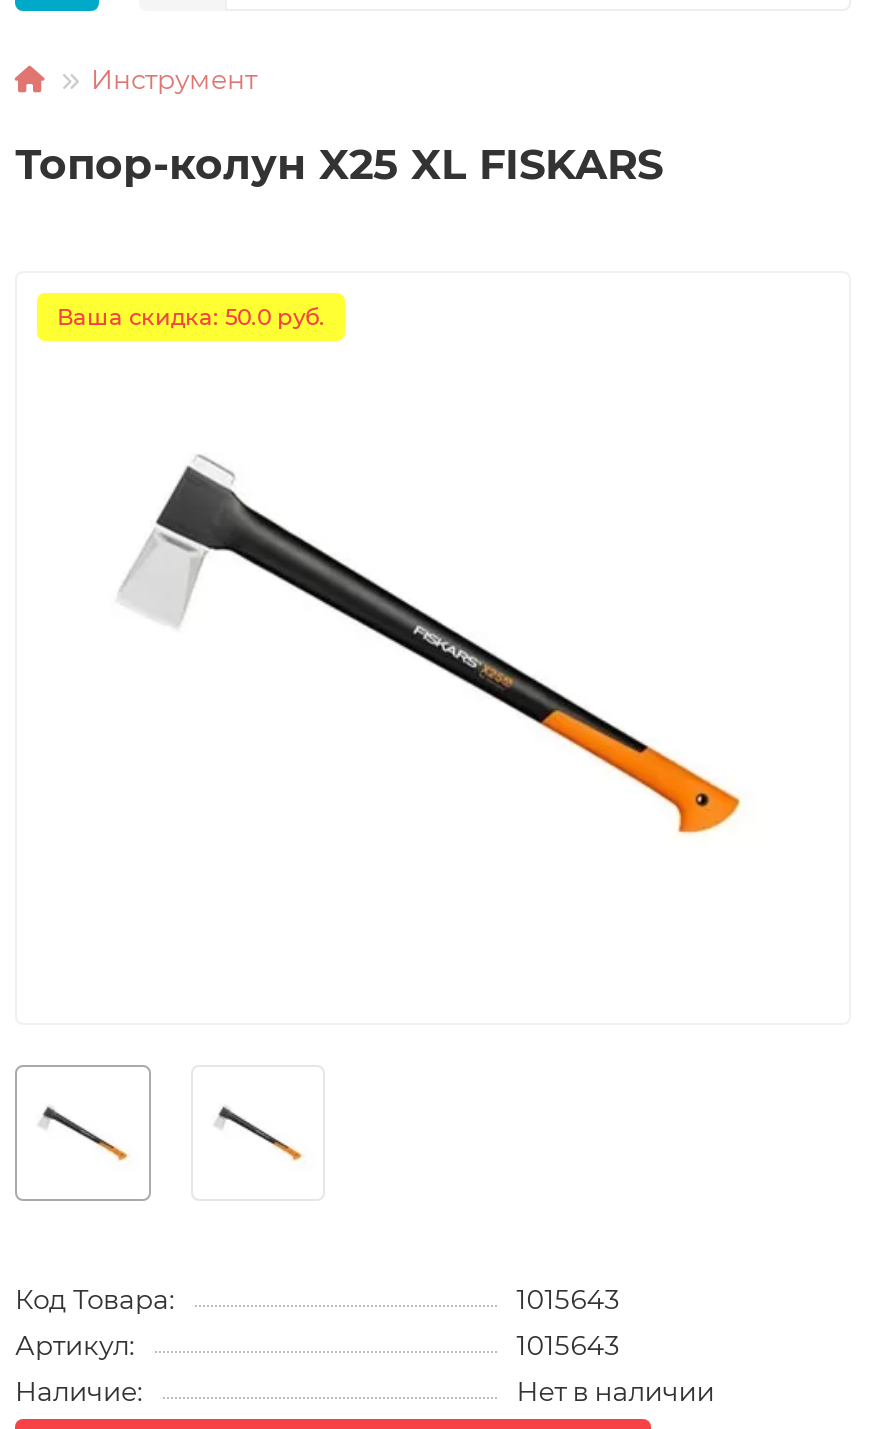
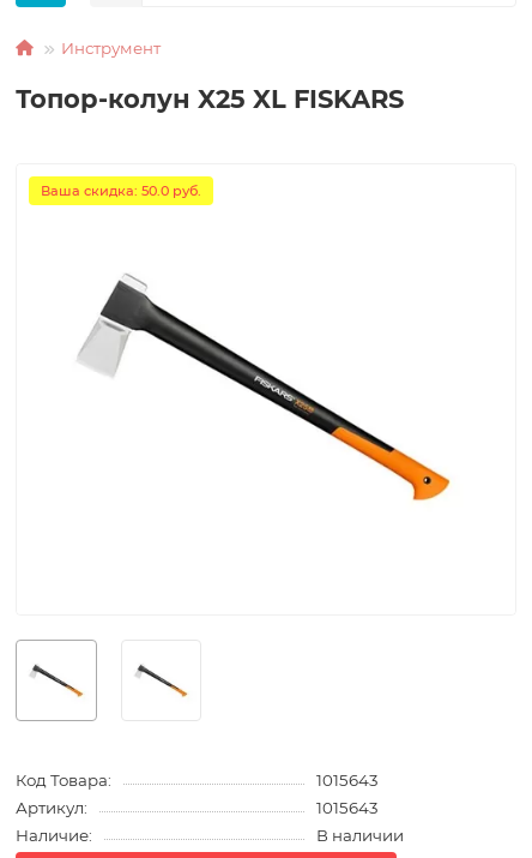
- Нет в наличии
+ В наличии
